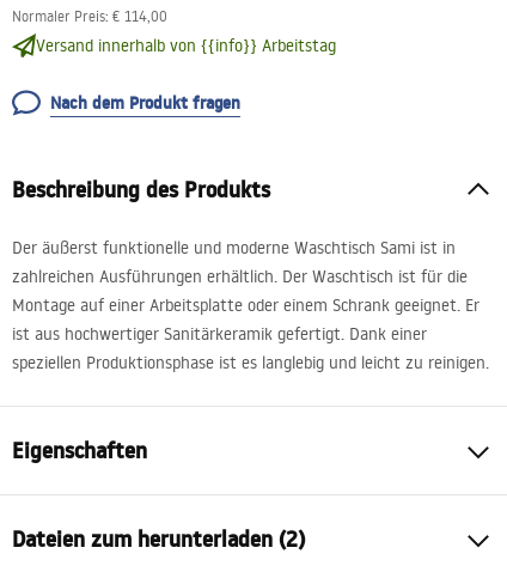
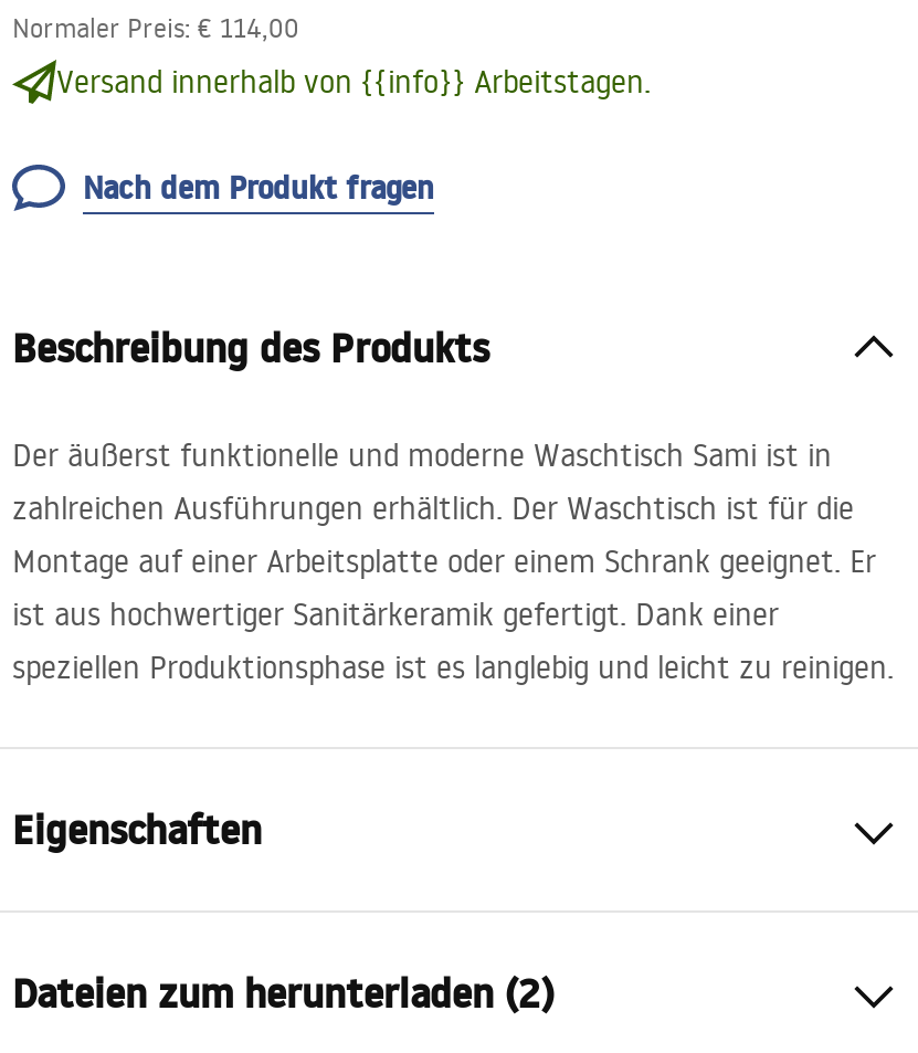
- Versand innerhalb von {{info}} Arbeitstag
+ Versand innerhalb von {{info}} Arbeitstagen.
